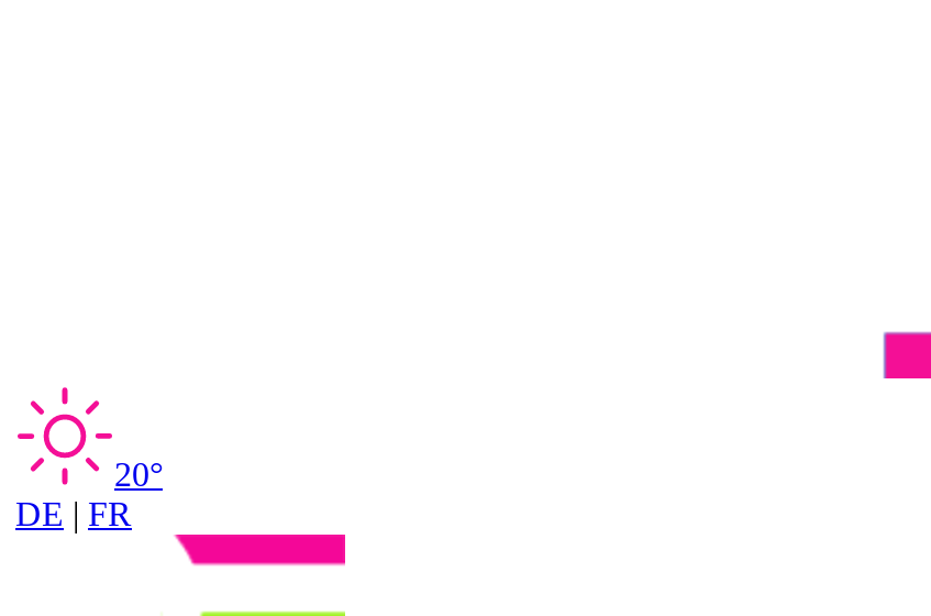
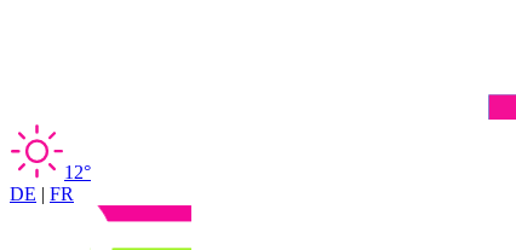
- 20°
+ 12°
